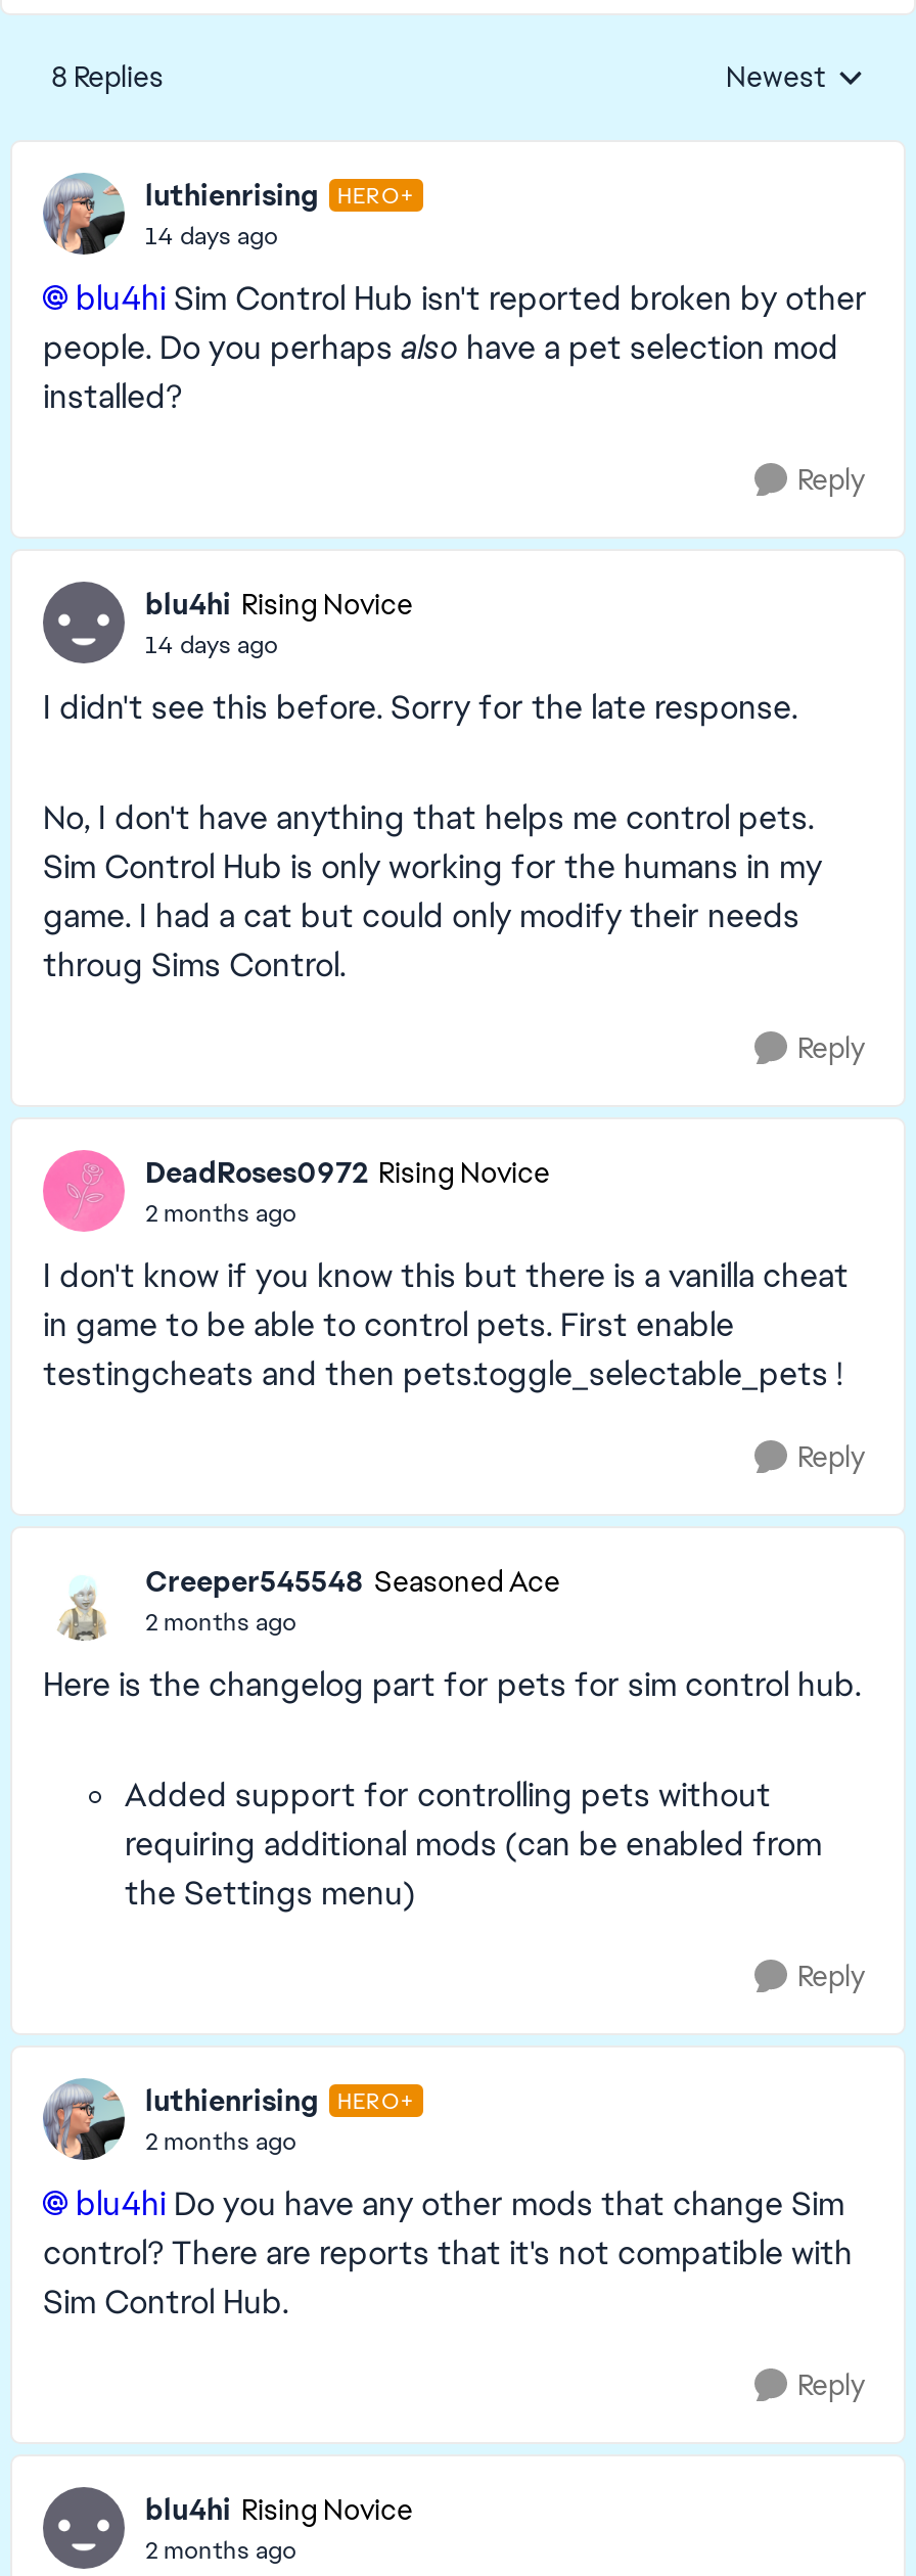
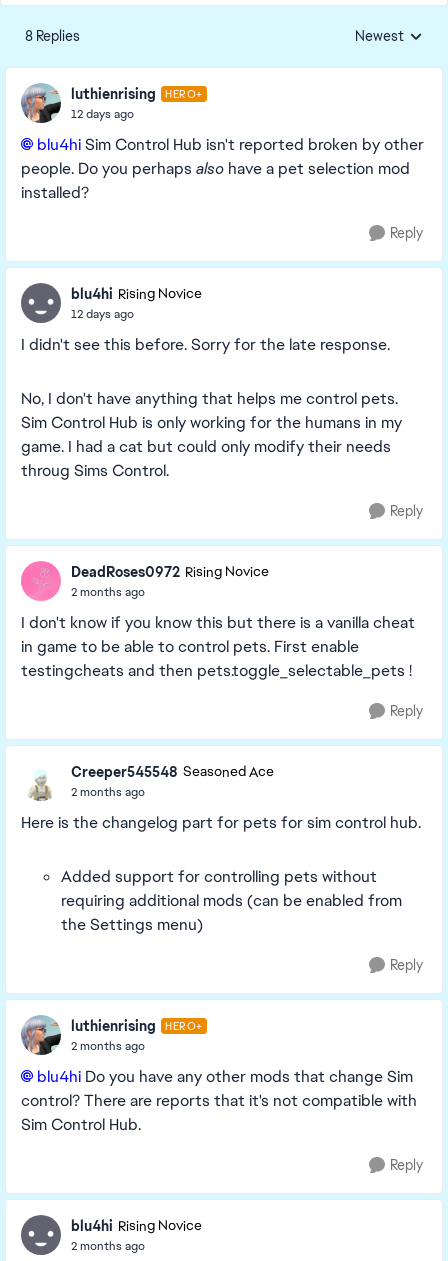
- 14 days ago
+ 12 days ago

- 14 days ago
+ 12 days ago
